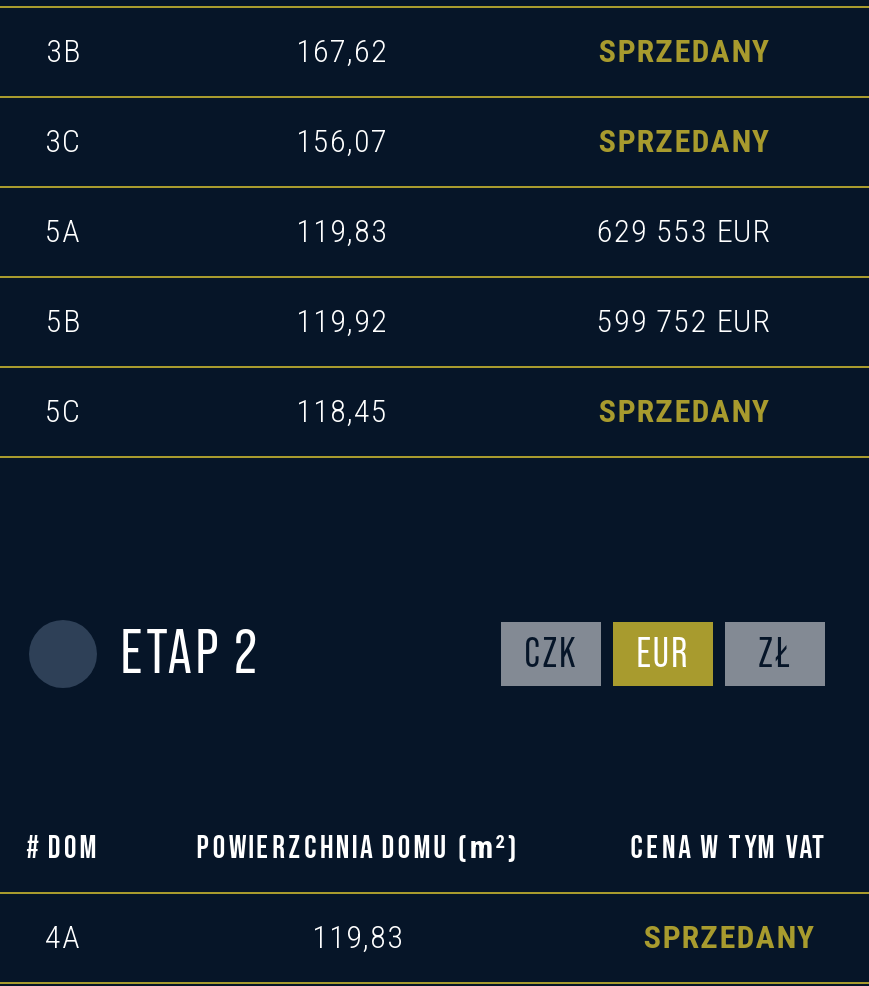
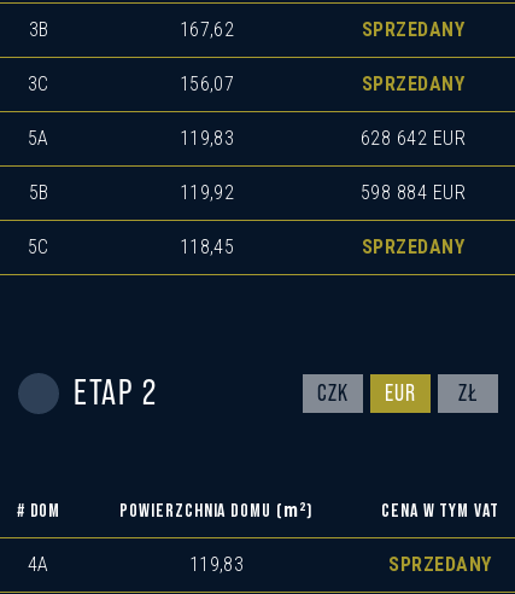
- 629 553 EUR
+ 628 642 EUR

- 599 752 EUR
+ 598 884 EUR
